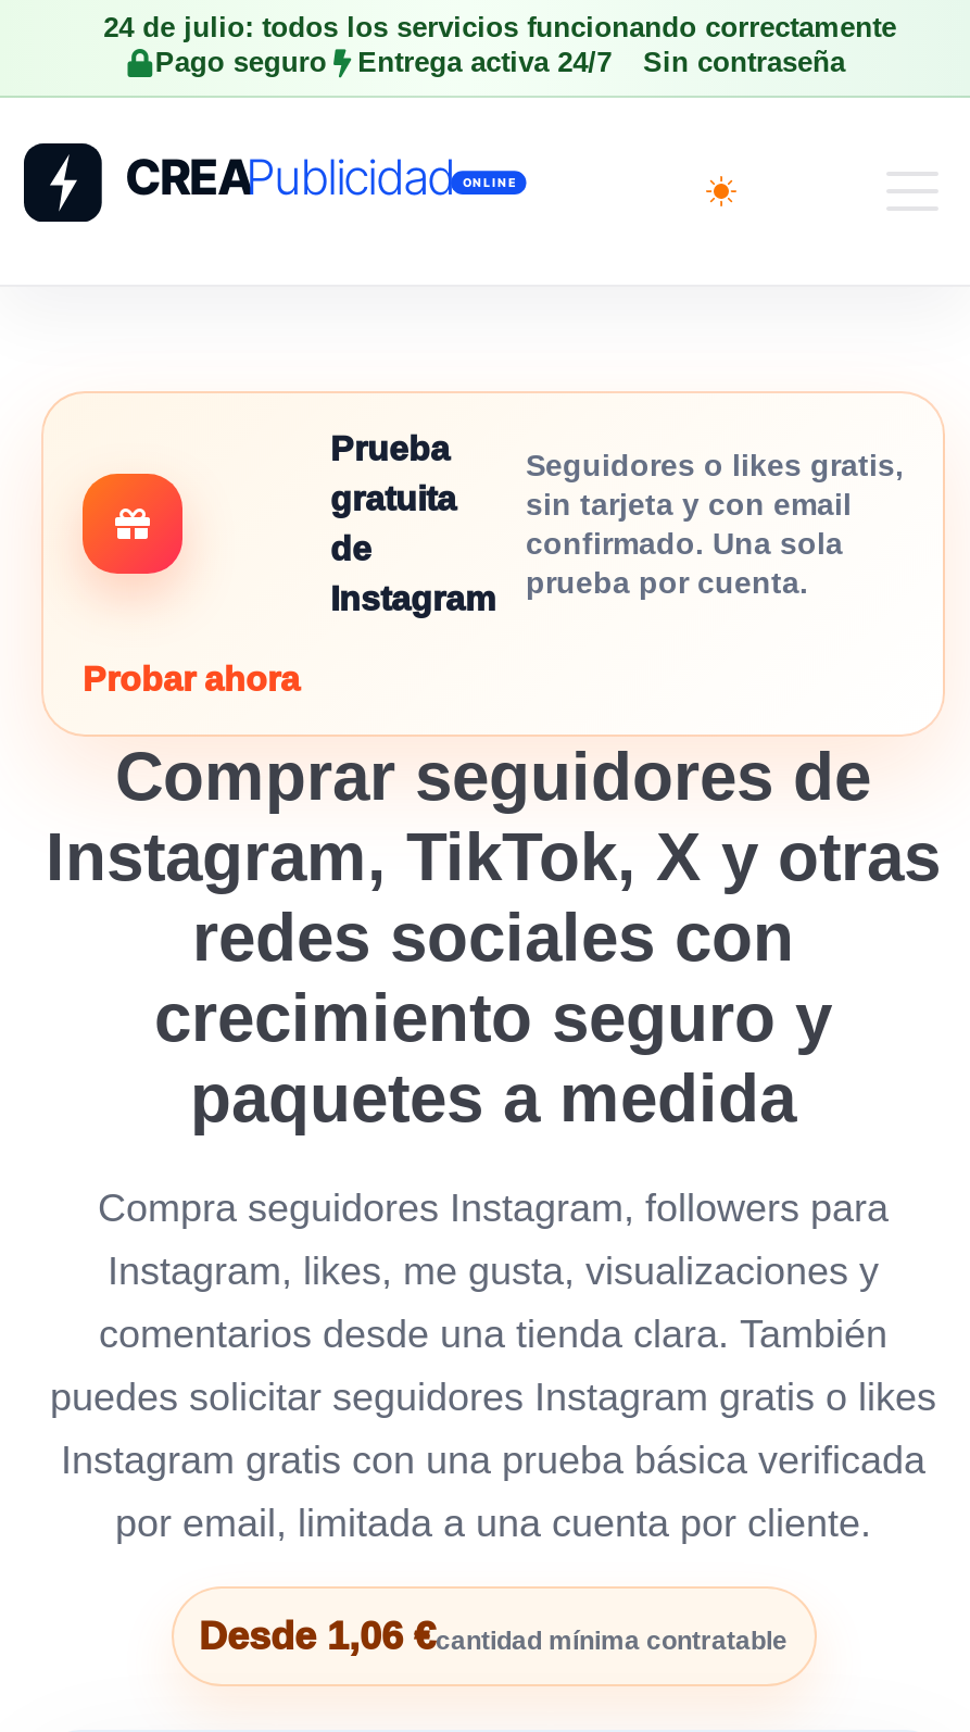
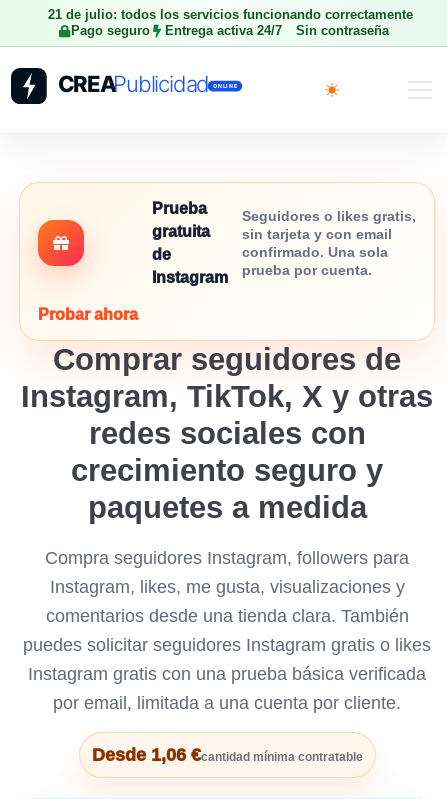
- 24 de julio: todos los servicios funcionando correctamente
+ 21 de julio: todos los servicios funcionando correctamente
